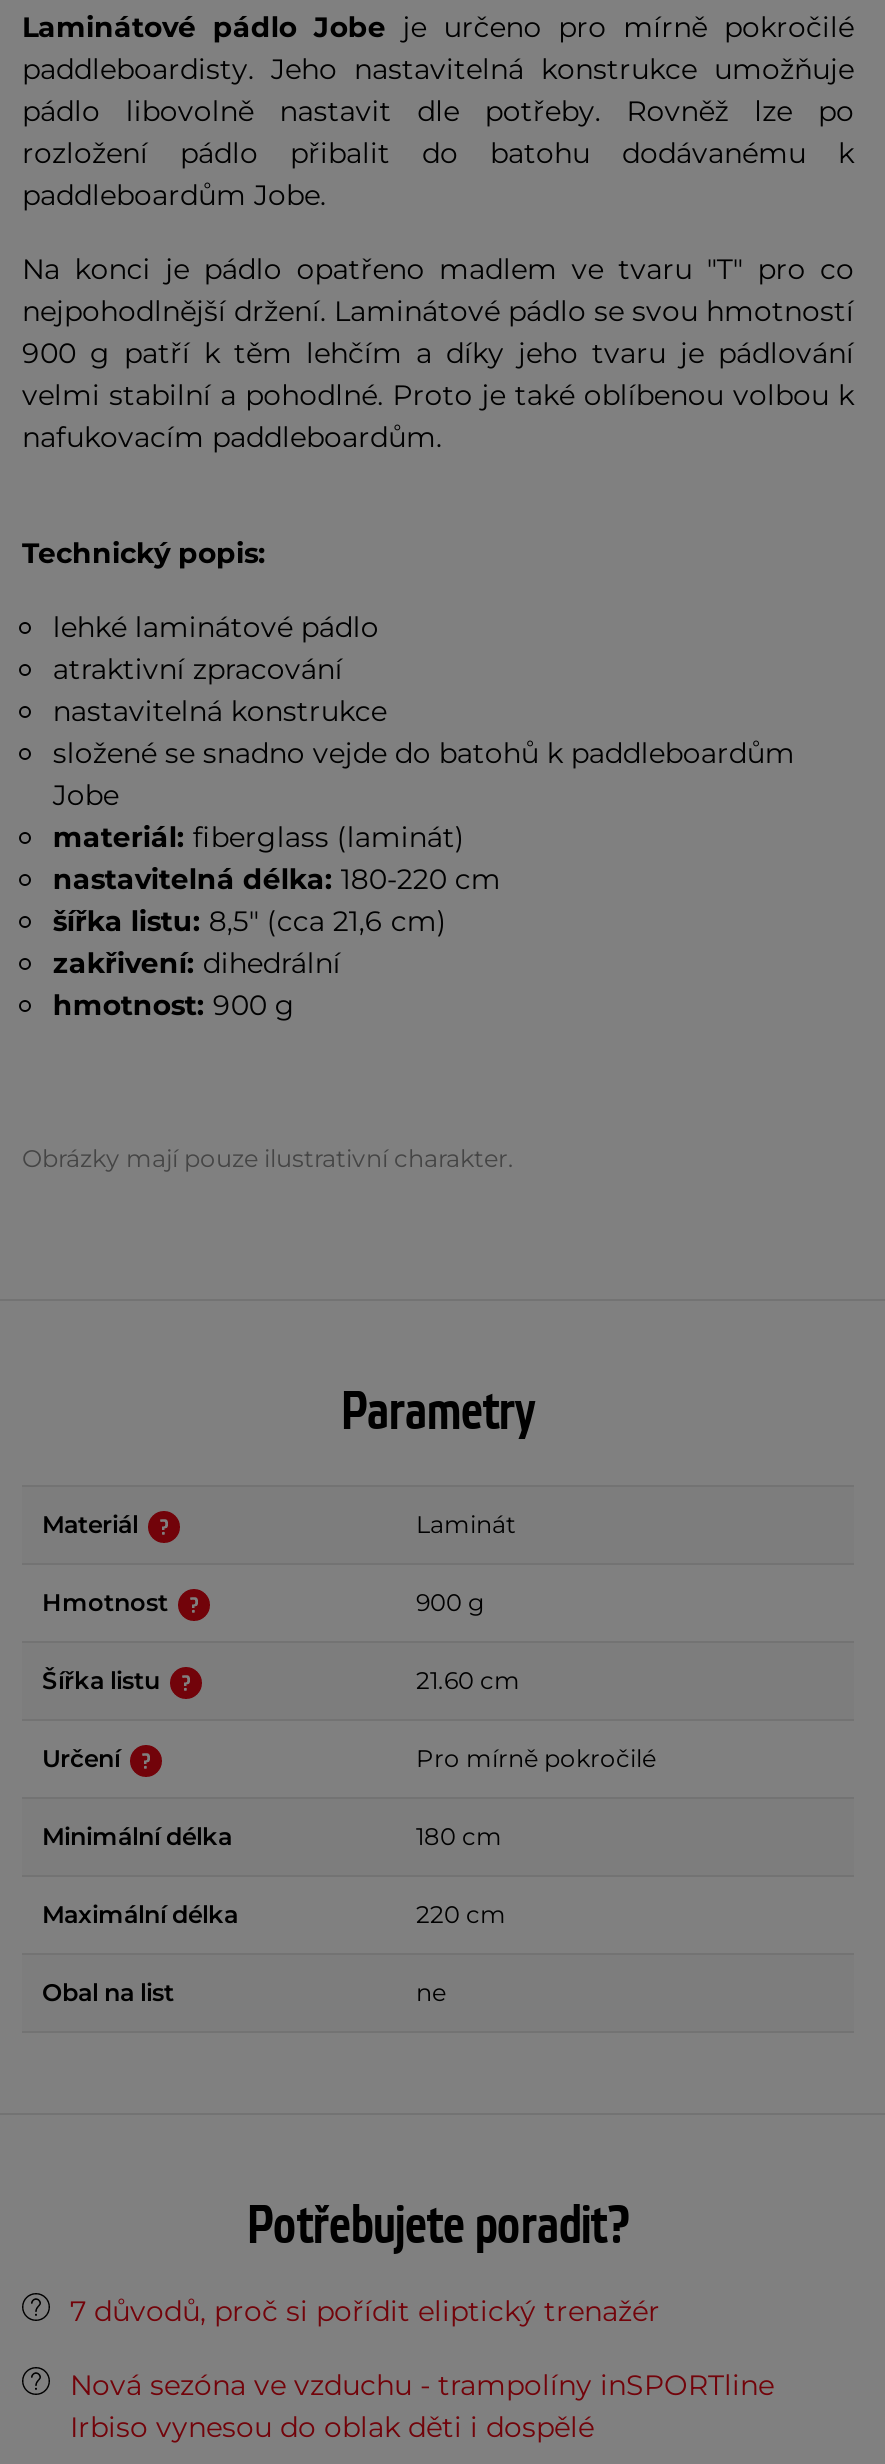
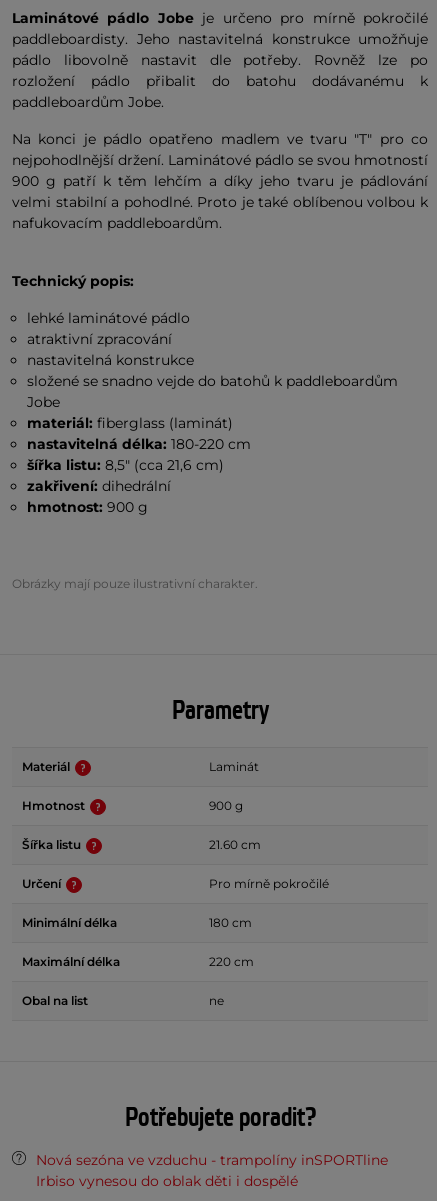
- 7 důvodů, proč si pořídit eliptický trenažér
